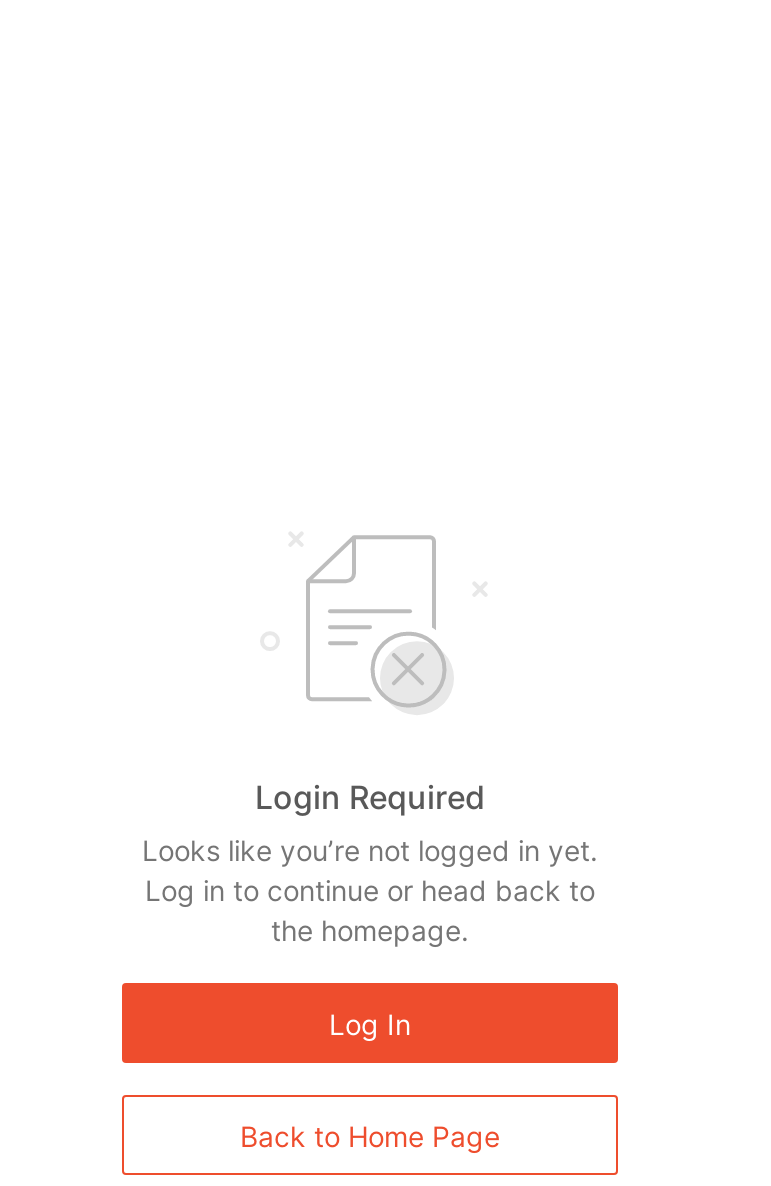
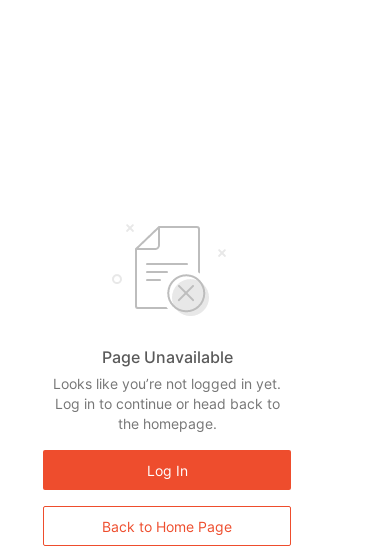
- Login Required
+ Page Unavailable
